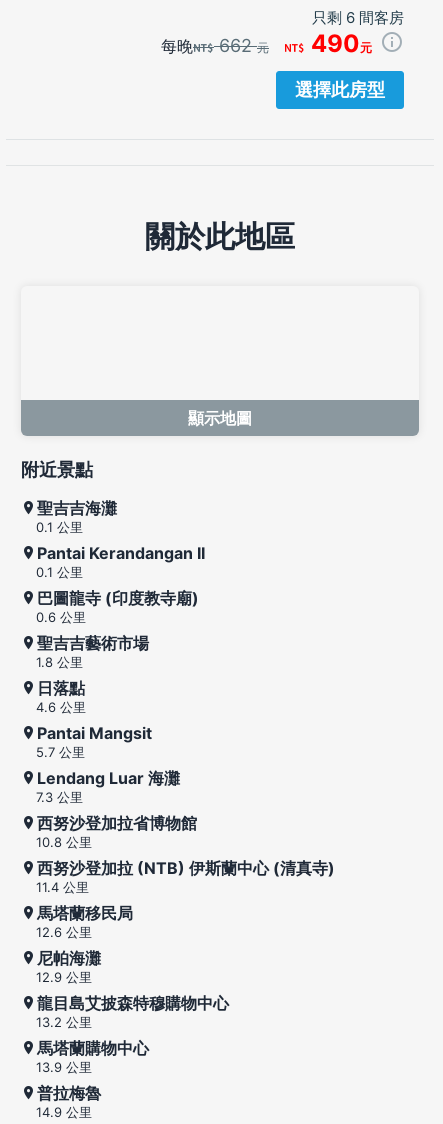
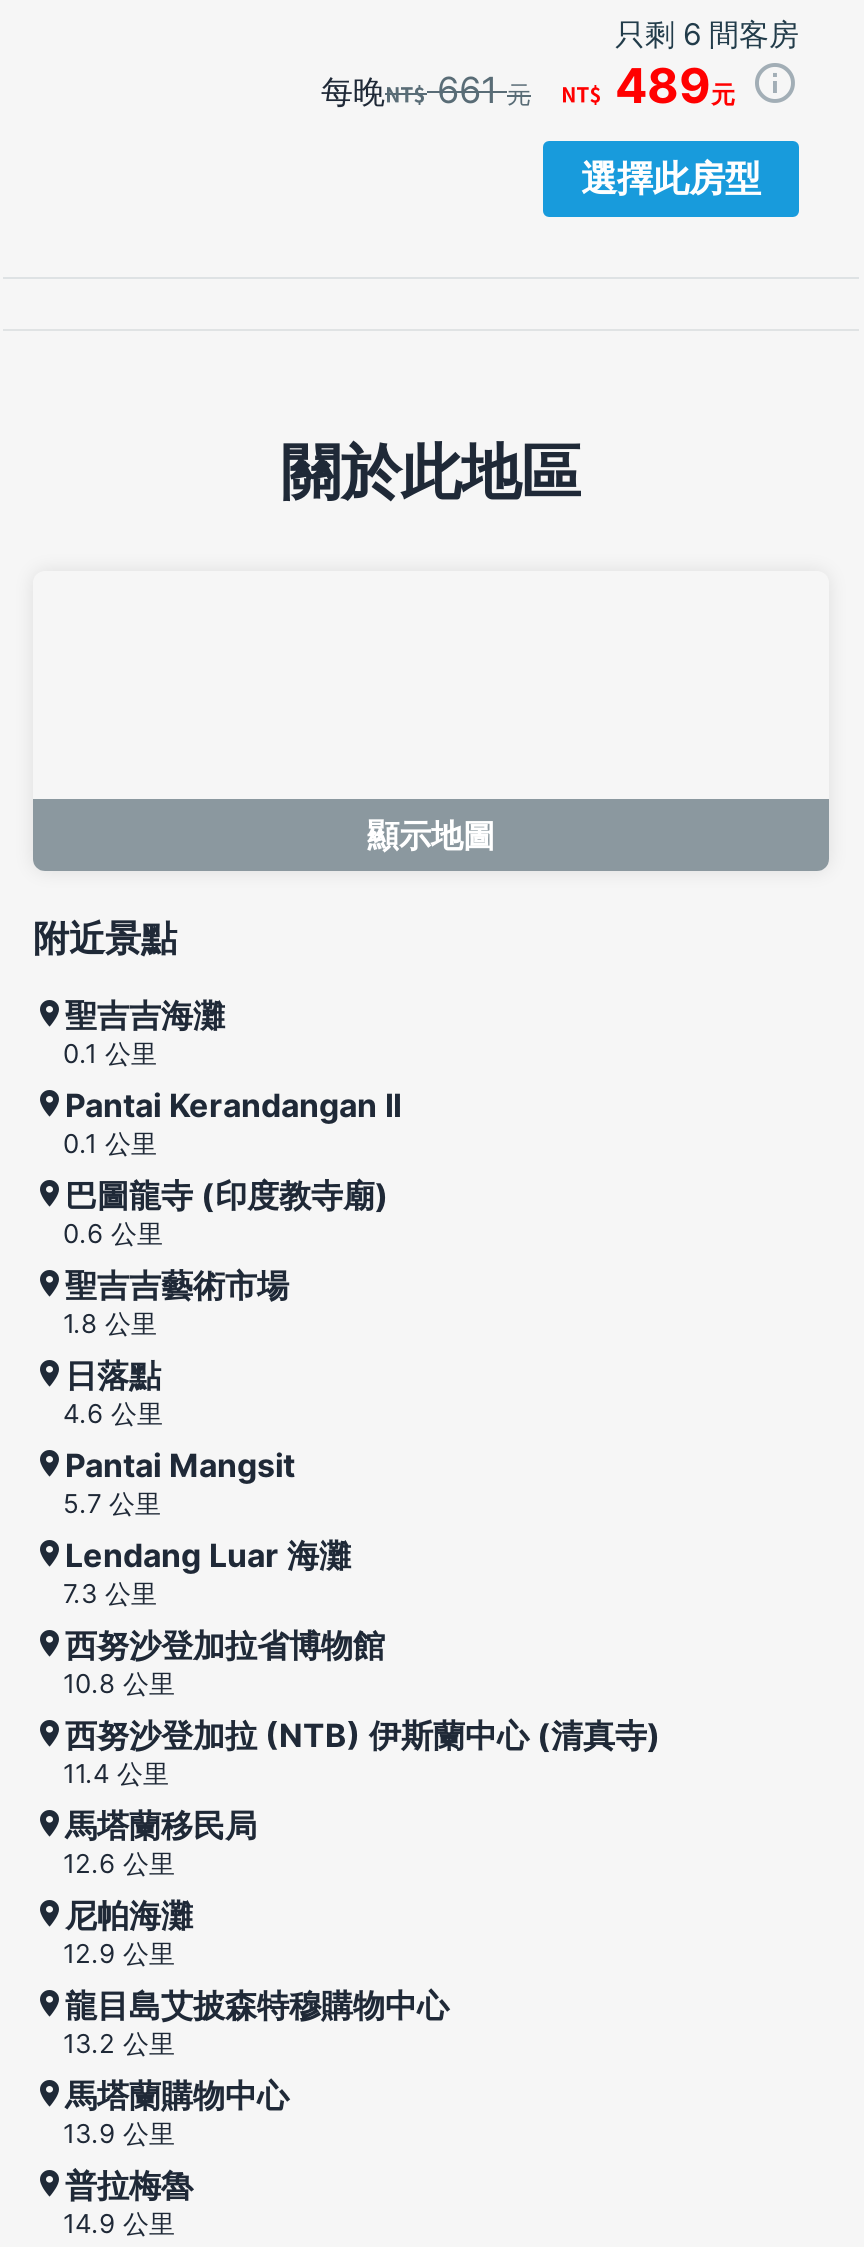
- 490元
+ 489元

- 662元
+ 661元
